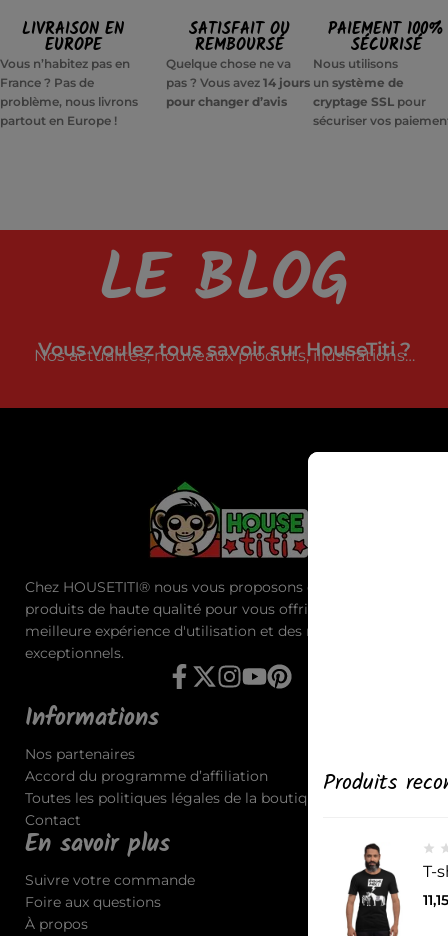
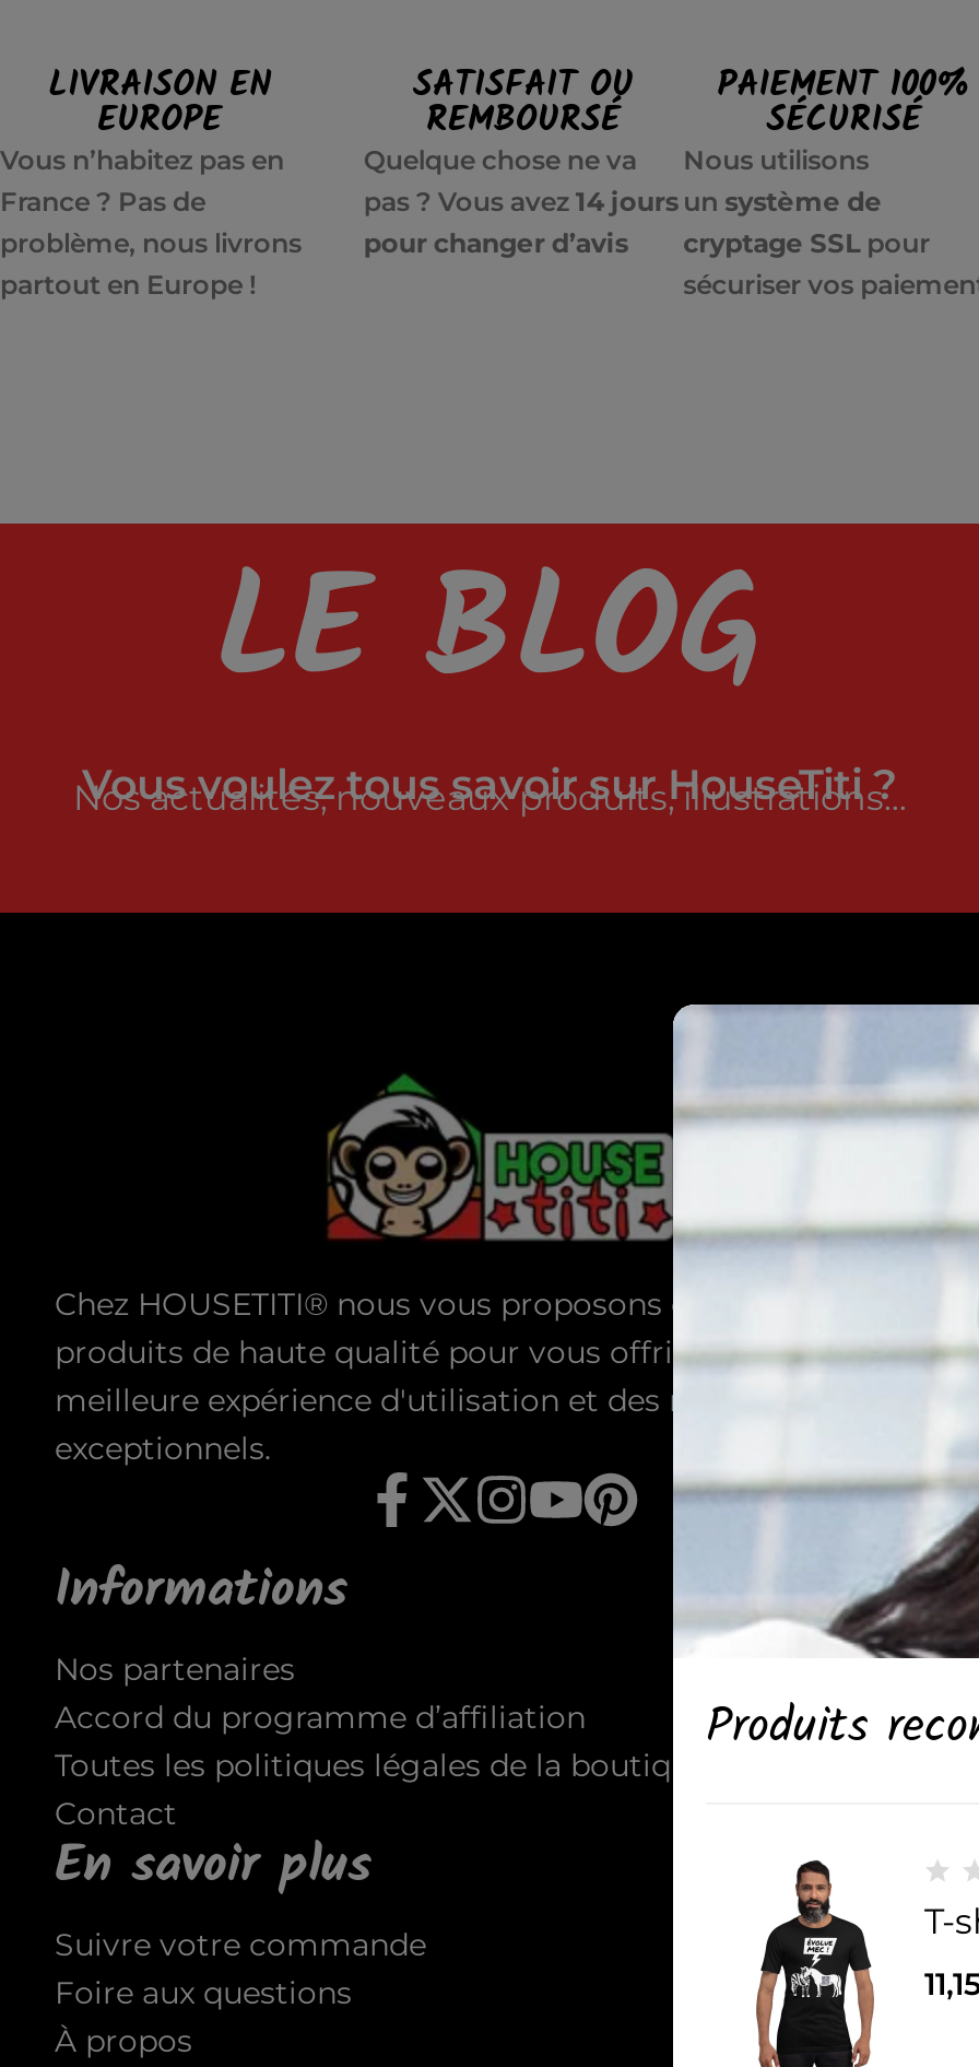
+ [image]
